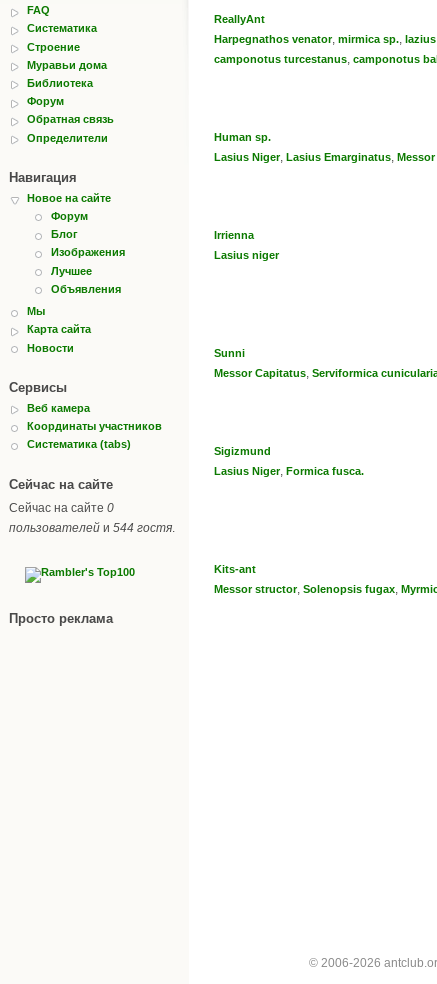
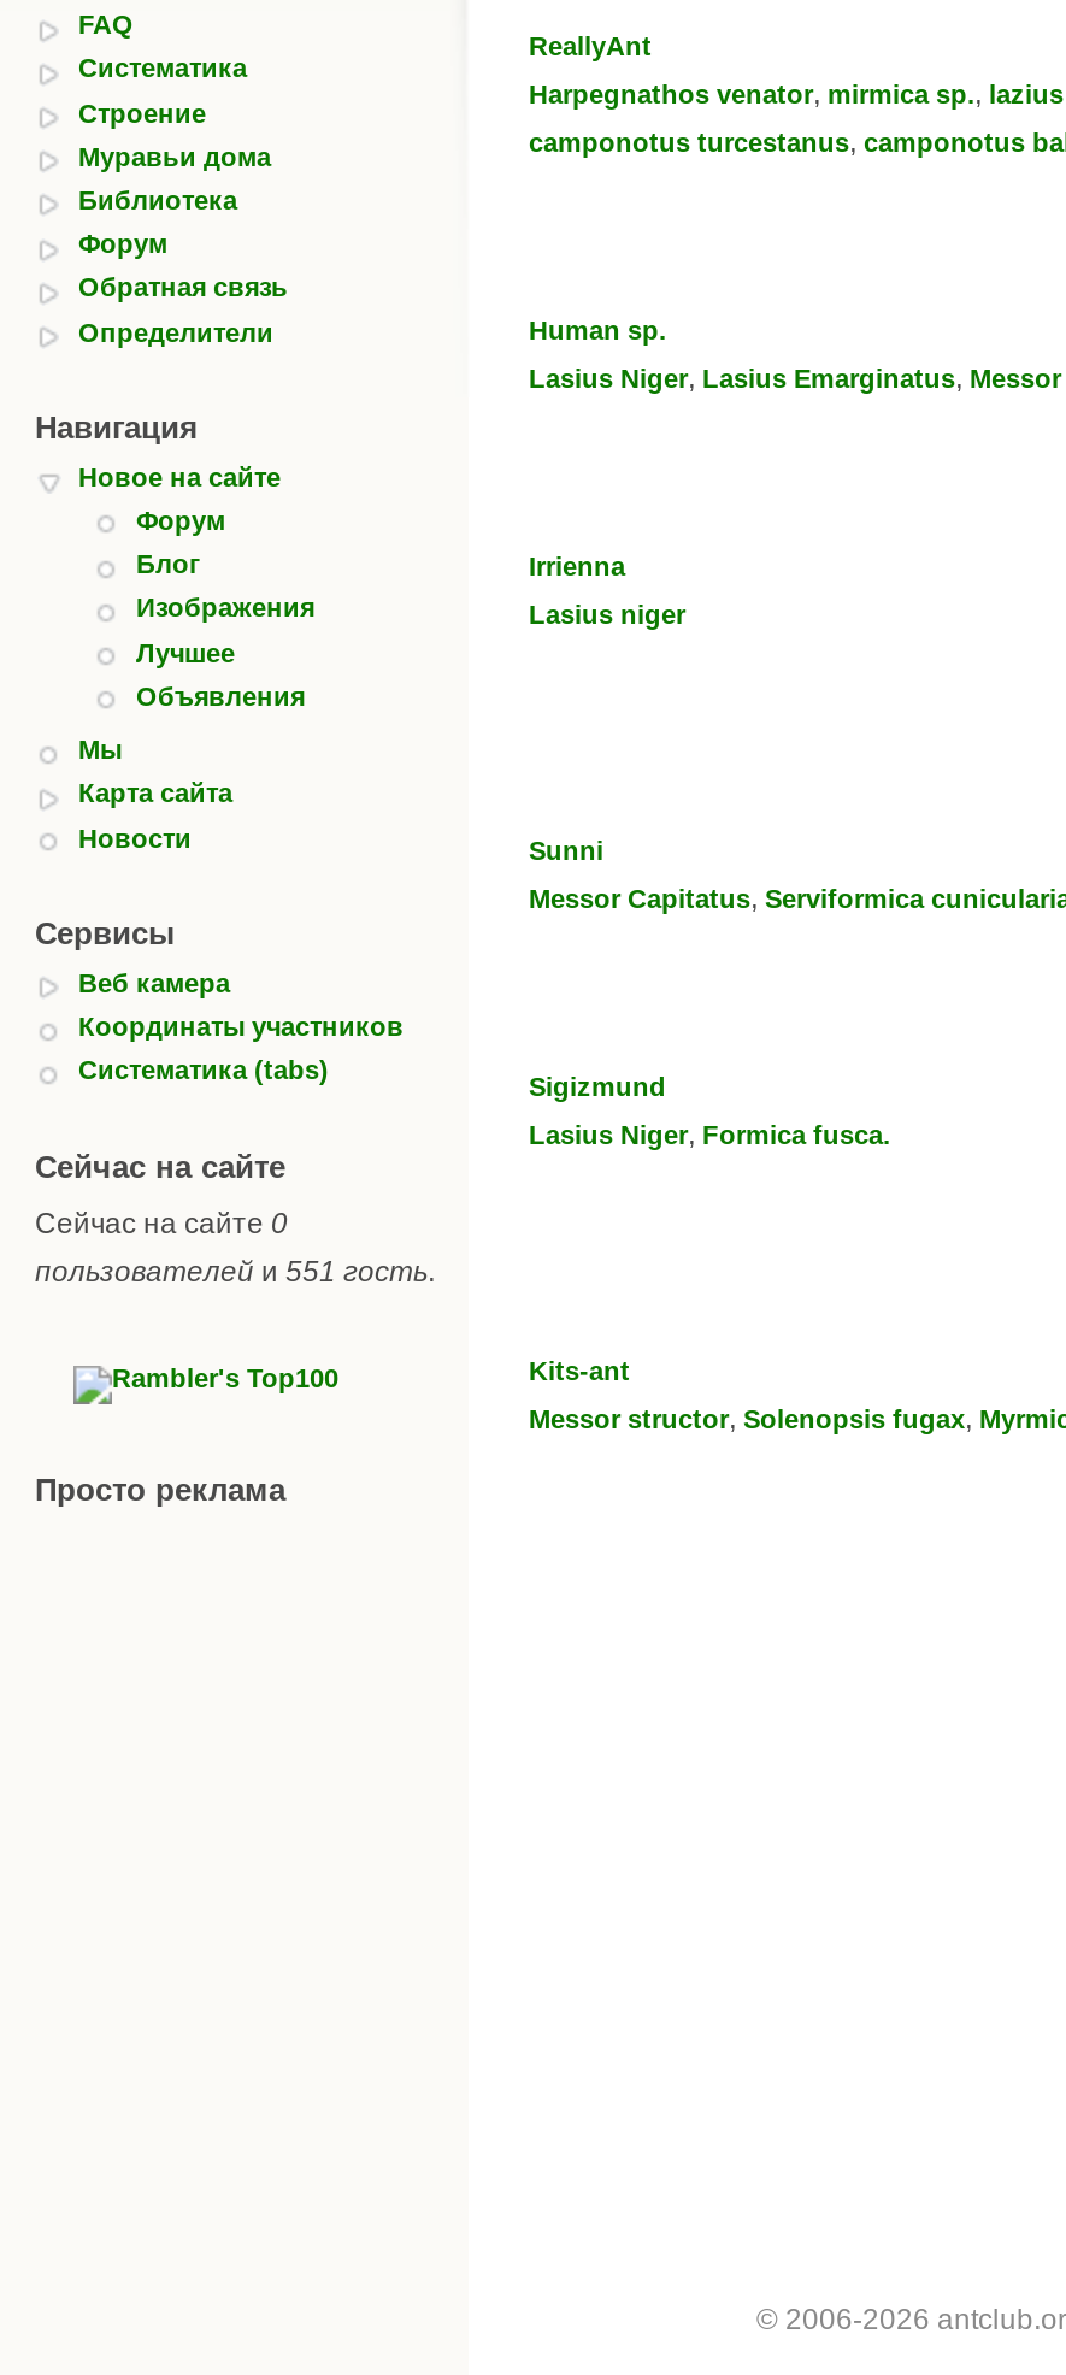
- пользователей и 544 гостя.
+ пользователей и 551 гость.
